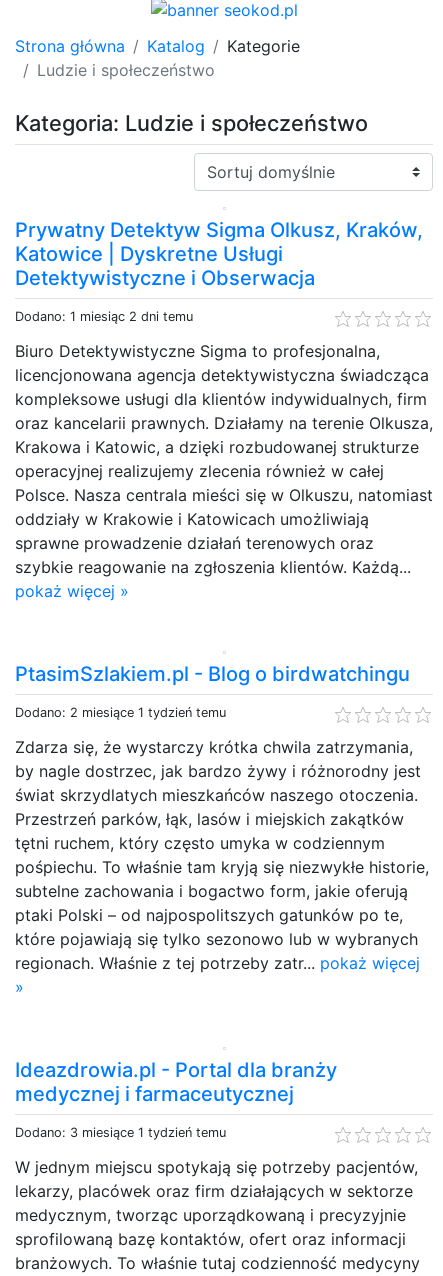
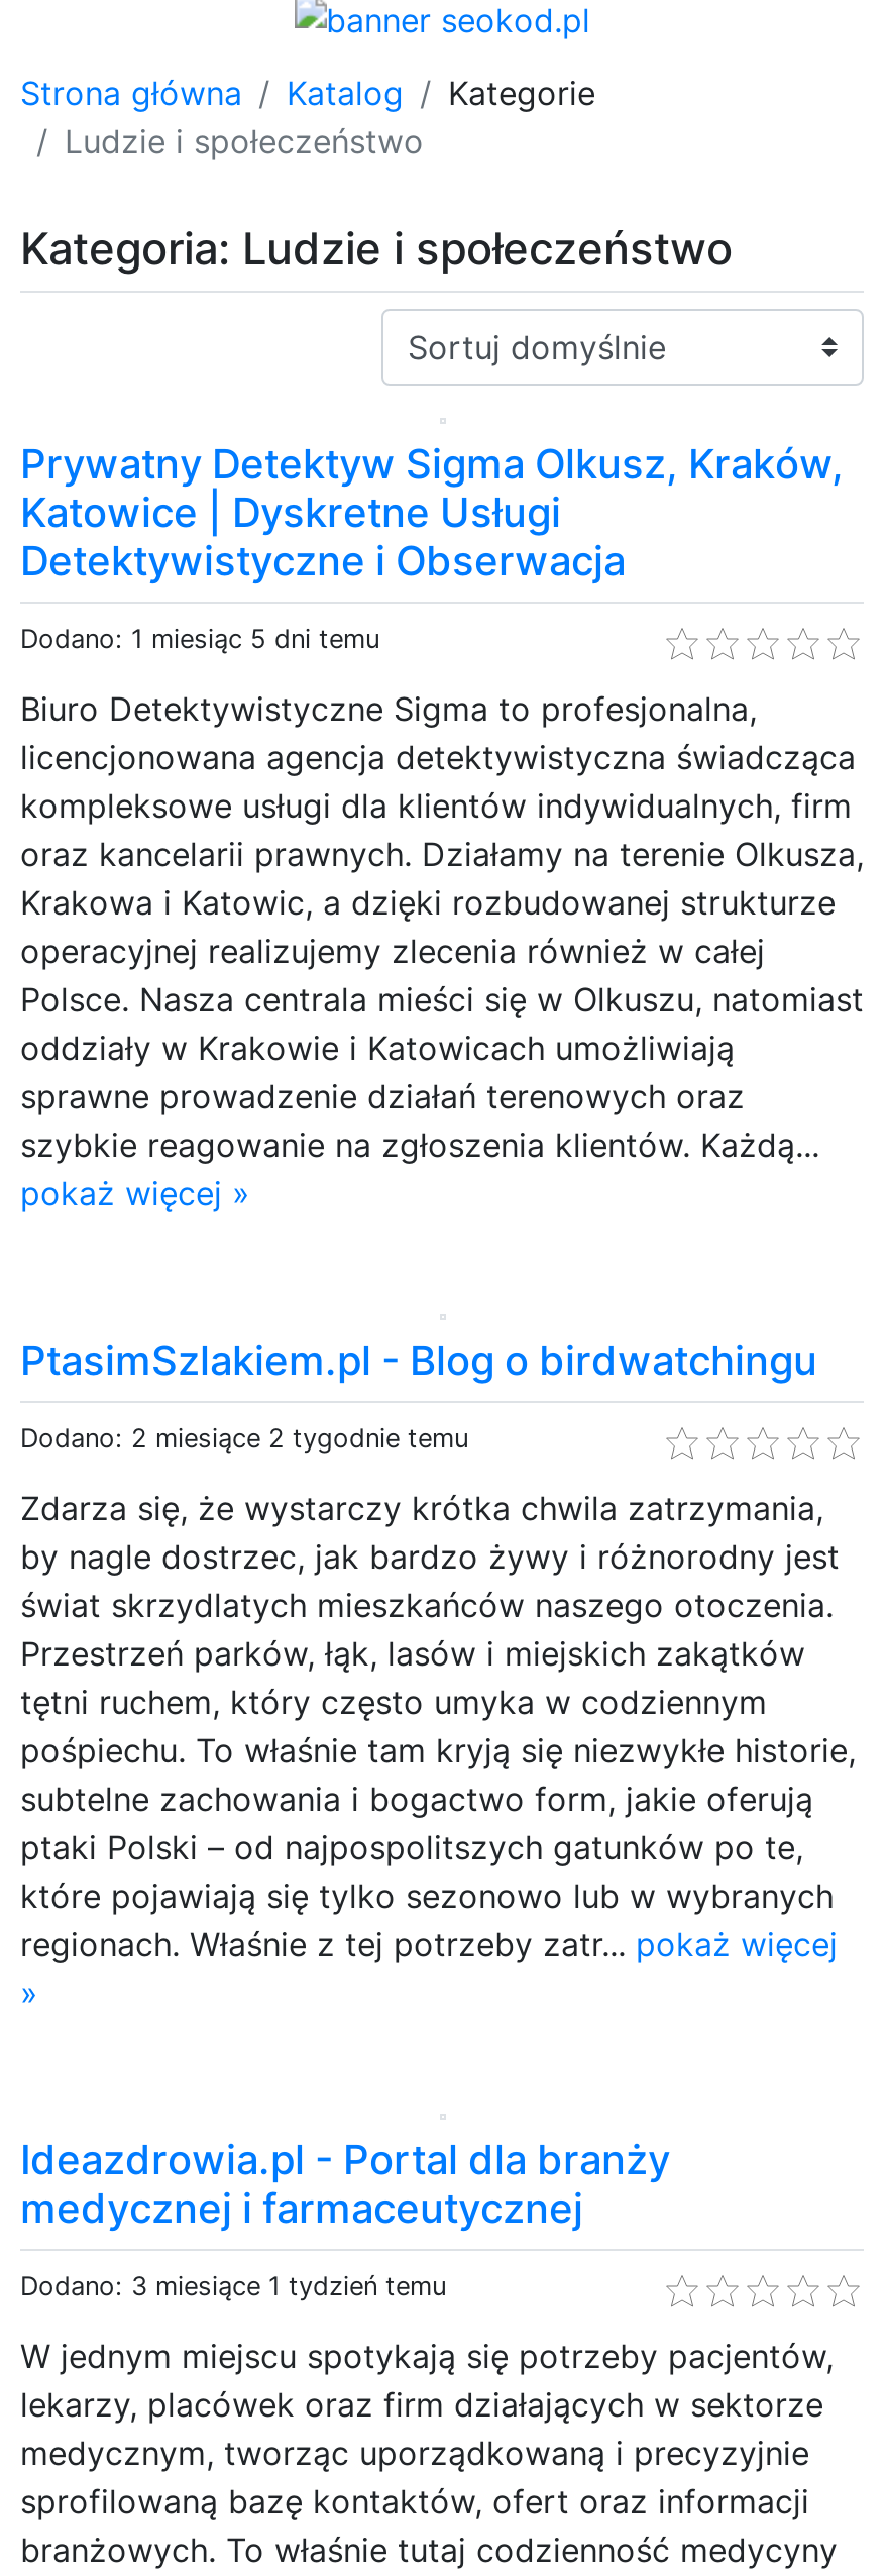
- Dodano: 1 miesiąc 2 dni temu
+ Dodano: 1 miesiąc 5 dni temu

- Dodano: 2 miesiące 1 tydzień temu
+ Dodano: 2 miesiące 2 tygodnie temu
